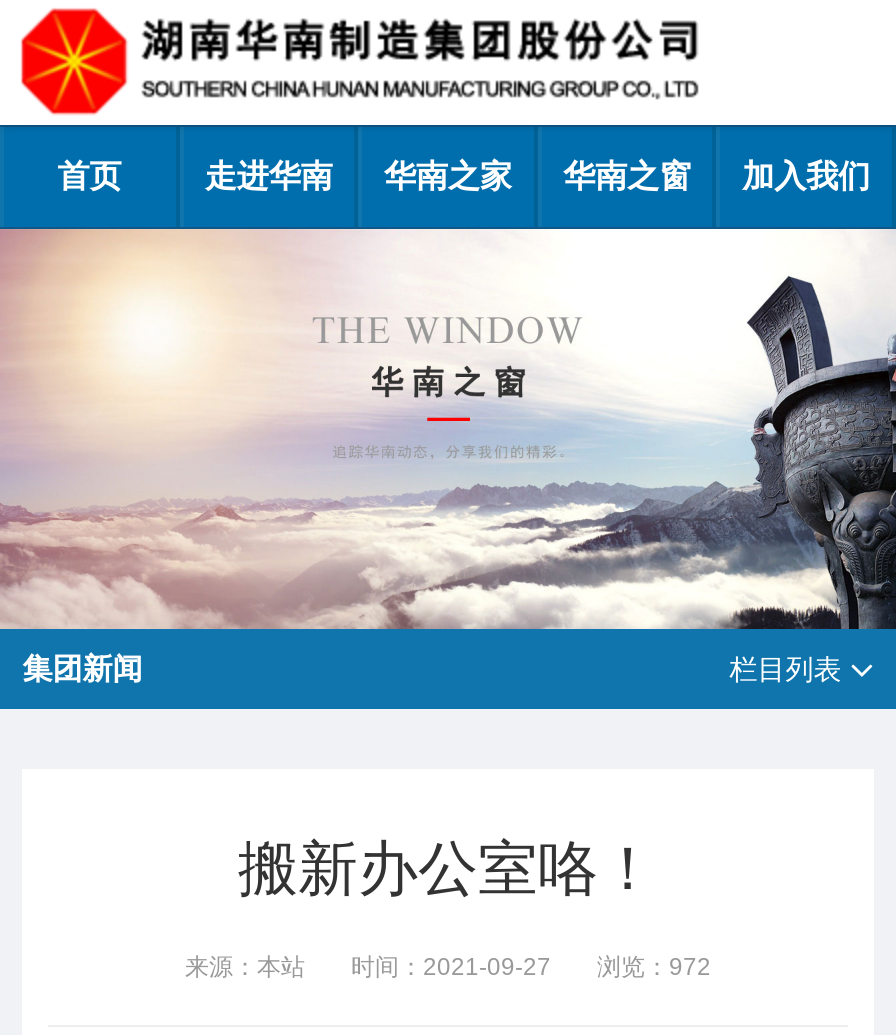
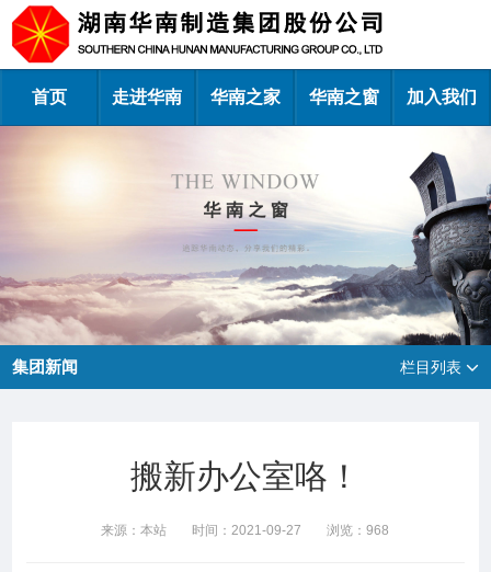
- 来源：本站 时间：2021-09-27 浏览：972
+ 来源：本站 时间：2021-09-27 浏览：968
